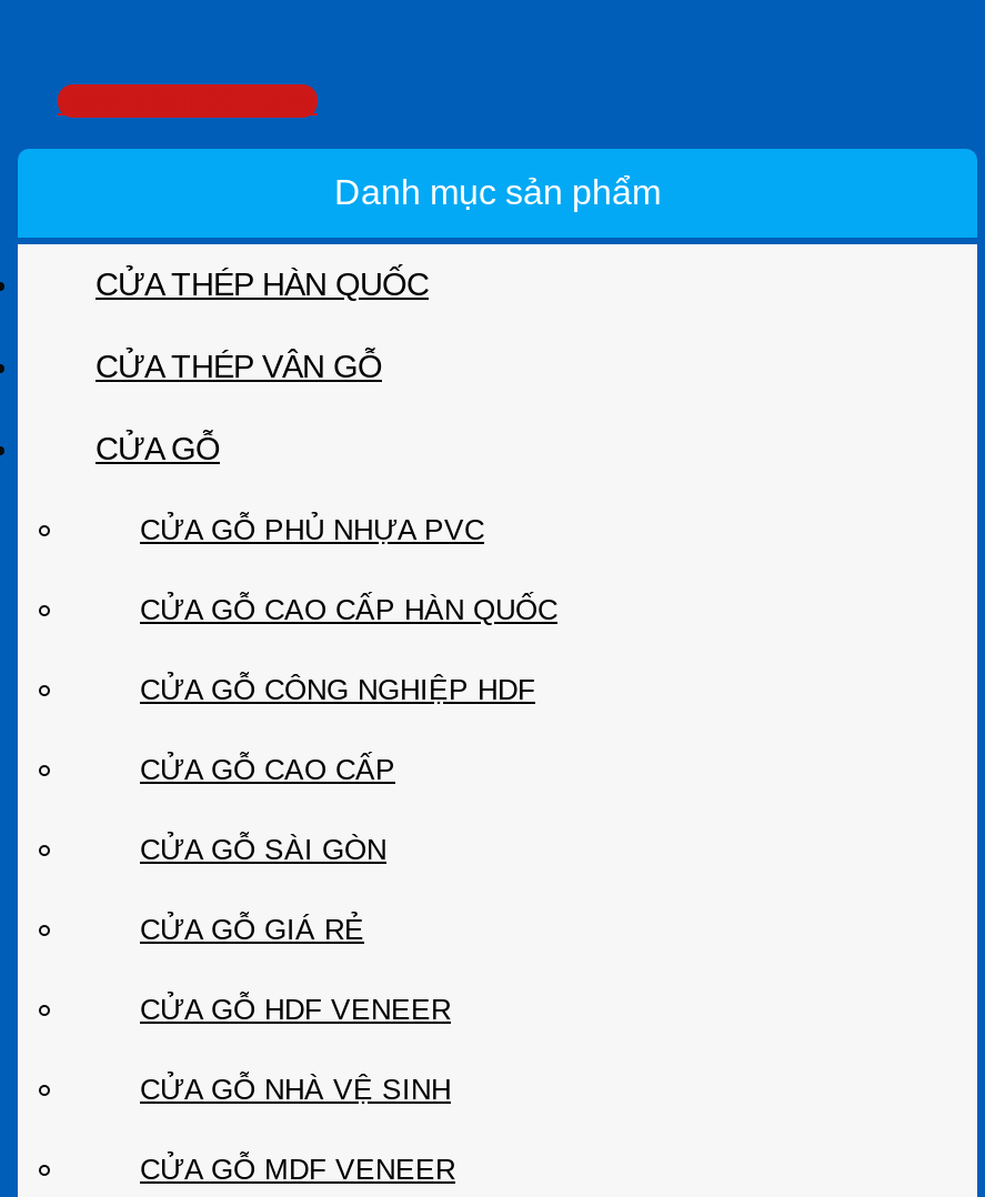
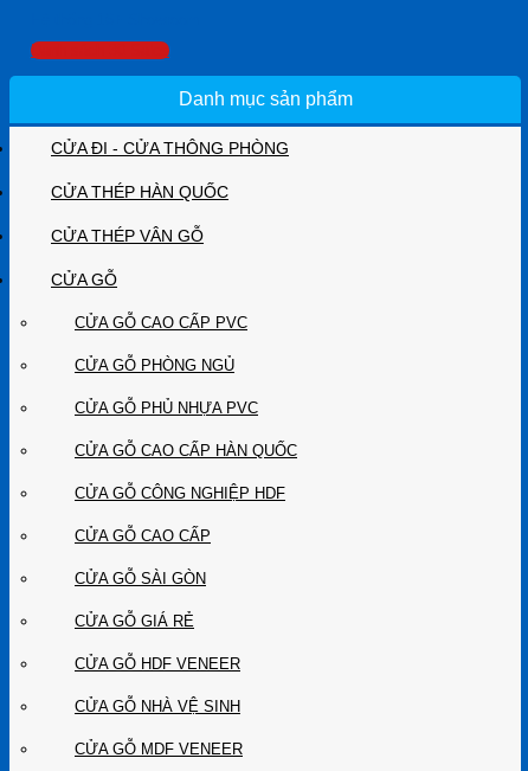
+ CỬA ĐI - CỬA THÔNG PHÒNG

+ CỬA GỖ CAO CẤP PVC
+ CỬA GỖ PHÒNG NGỦ
